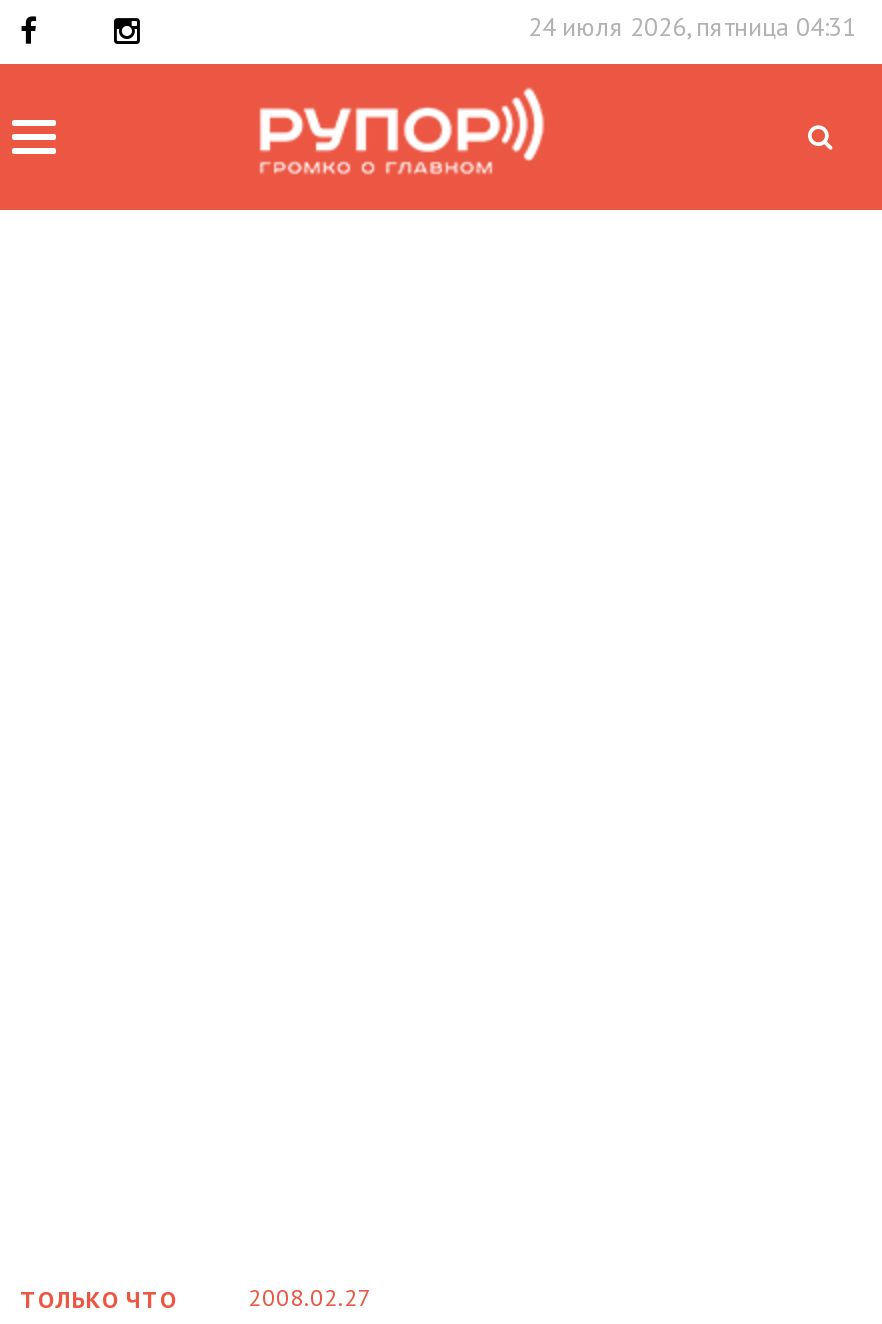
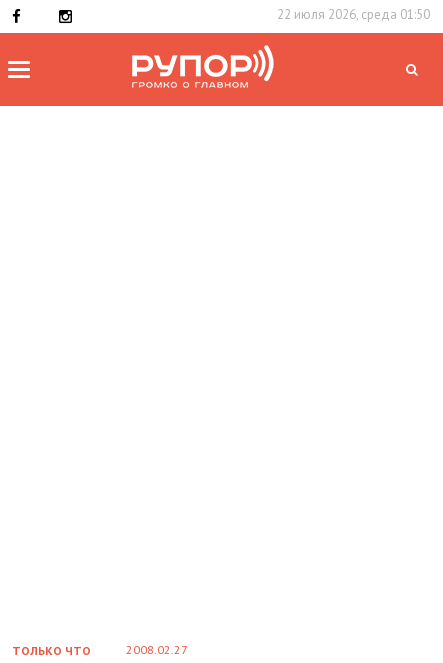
- 24 июля 2026, пятница 04:31
+ 22 июля 2026, среда 01:50
